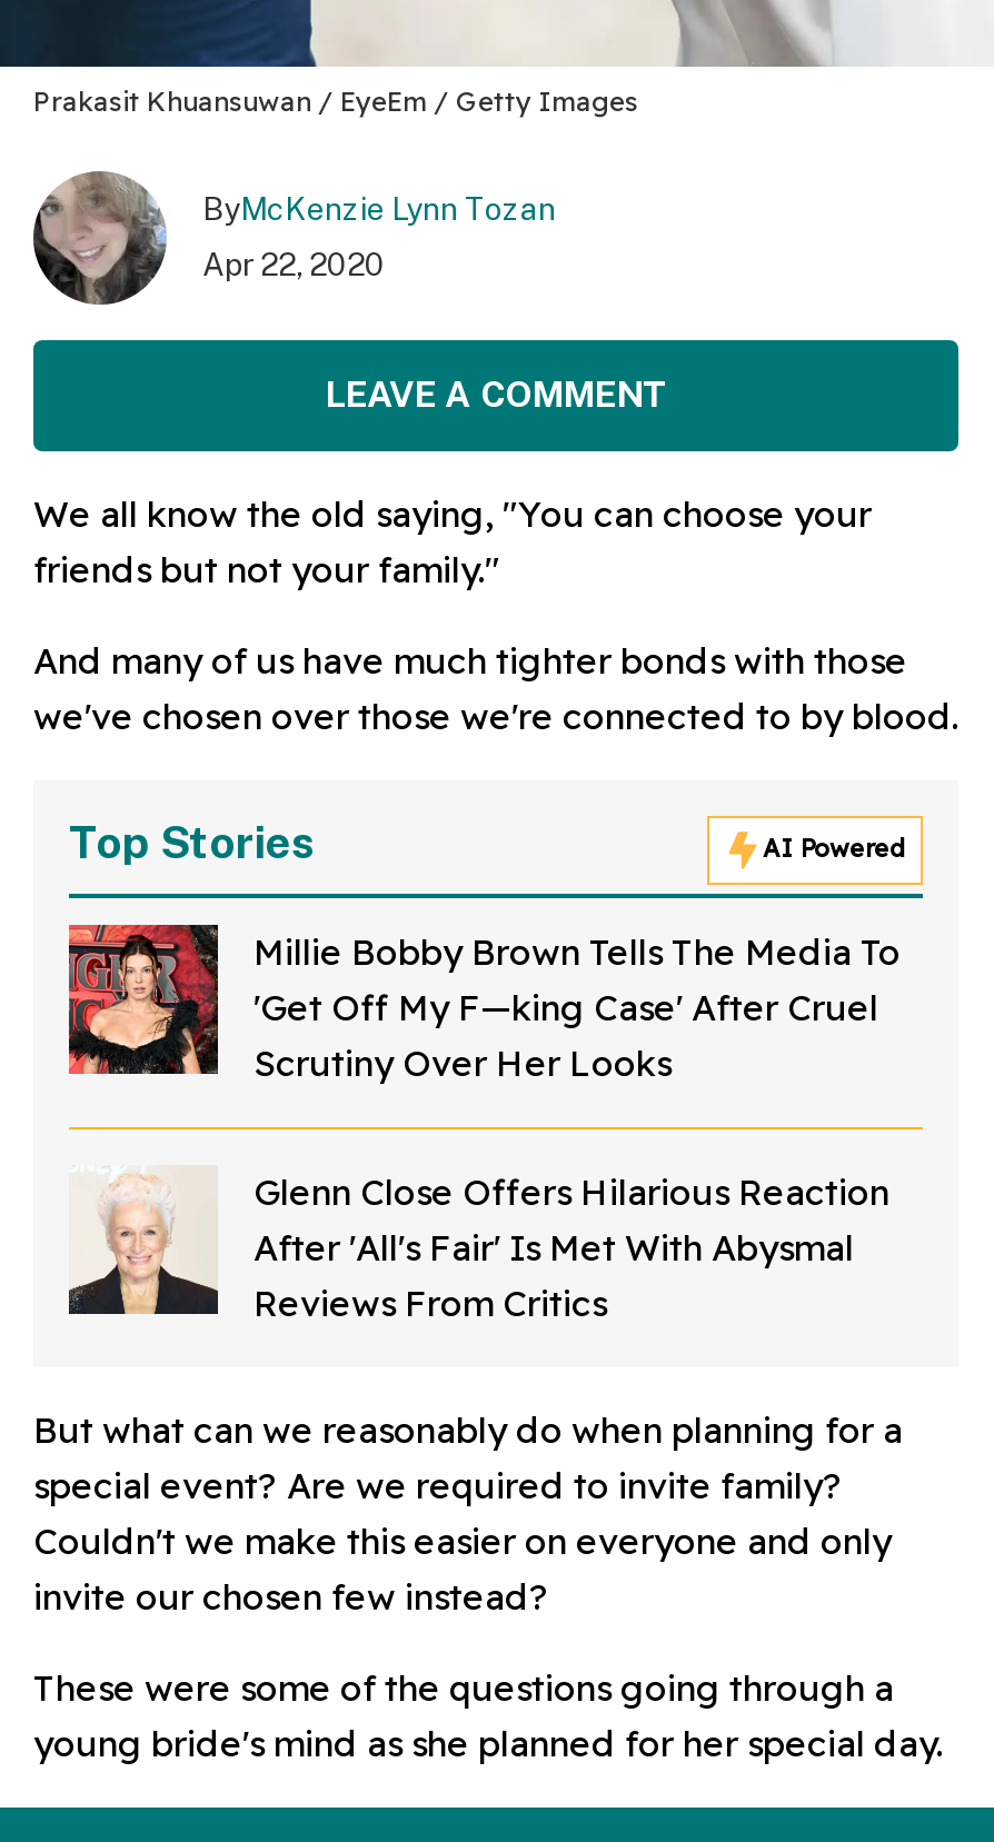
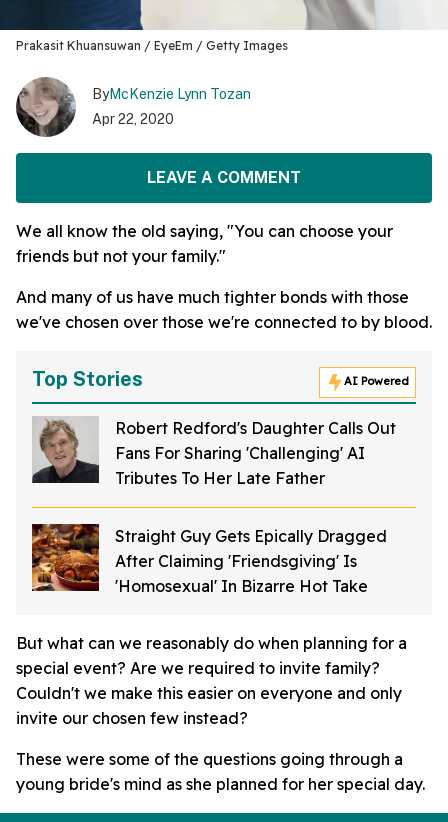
- [image]
- Millie Bobby Brown Tells The Media To
- 'Get Off My F—king Case' After Cruel
- Scrutiny Over Her Looks
+ [image]
+ Robert Redford's Daughter Calls Out
+ Fans For Sharing 'Challenging' AI
+ Tributes To Her Late Father

- [image]
- Glenn Close Offers Hilarious Reaction
- After 'All's Fair' Is Met With Abysmal
- Reviews From Critics
+ [image]
+ Straight Guy Gets Epically Dragged
+ After Claiming 'Friendsgiving' Is
+ 'Homosexual' In Bizarre Hot Take
